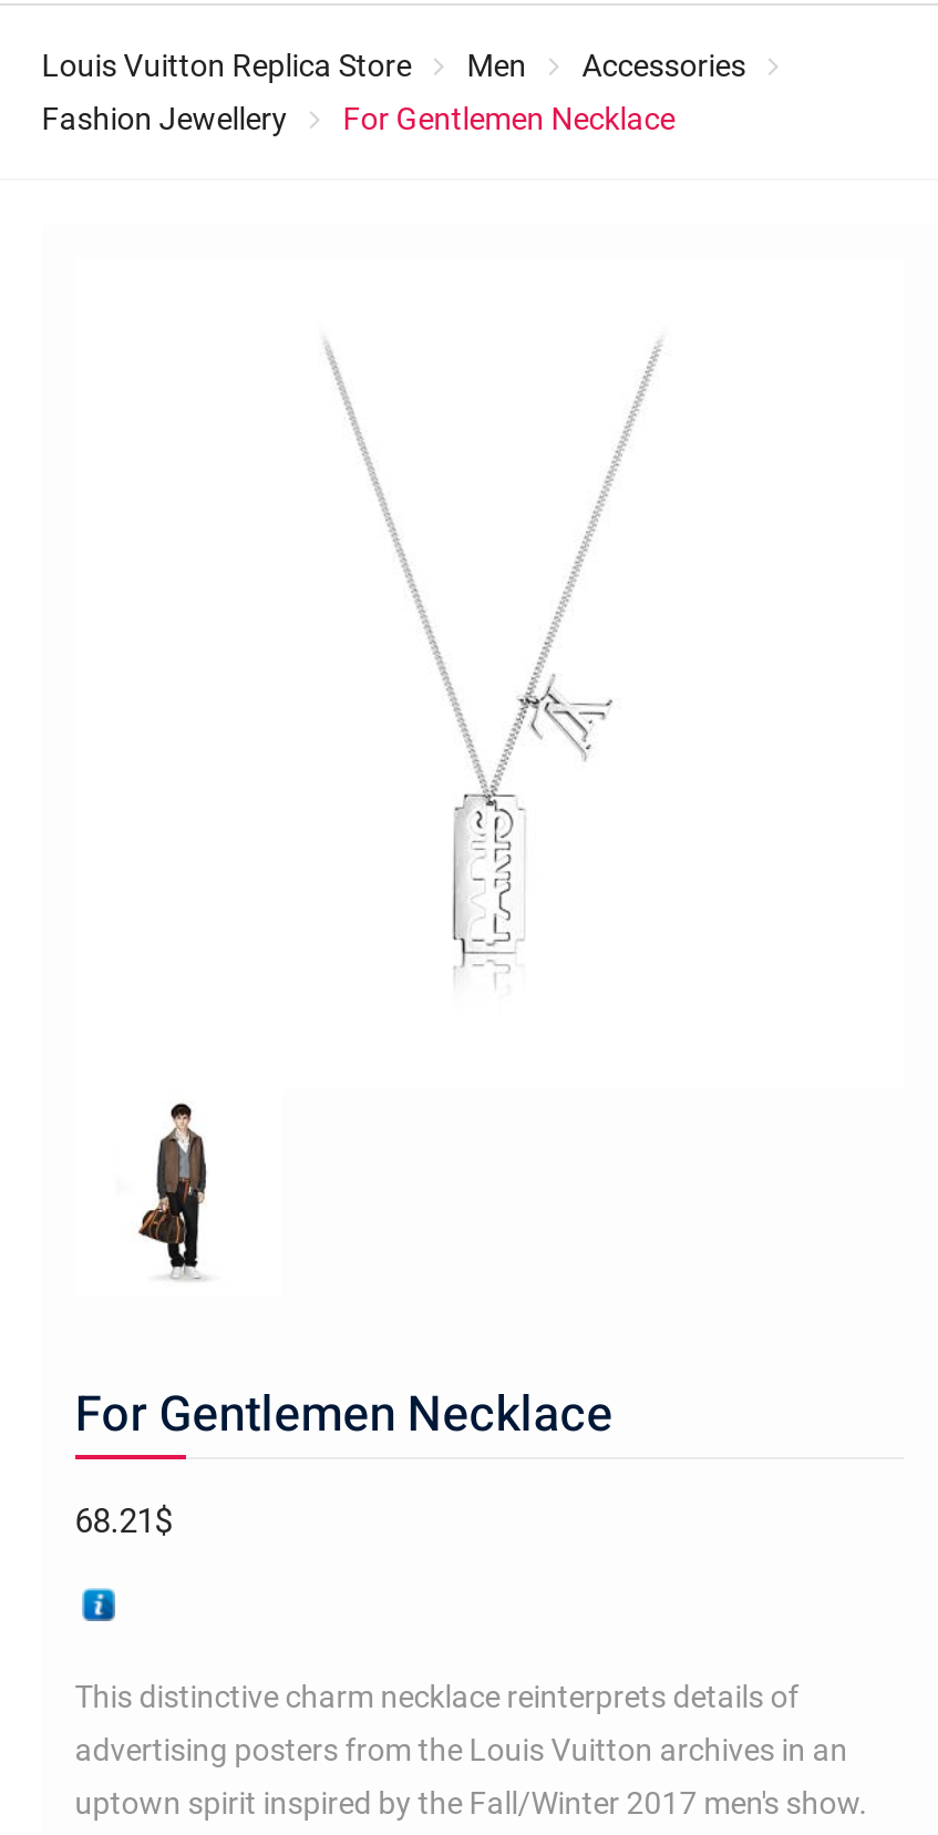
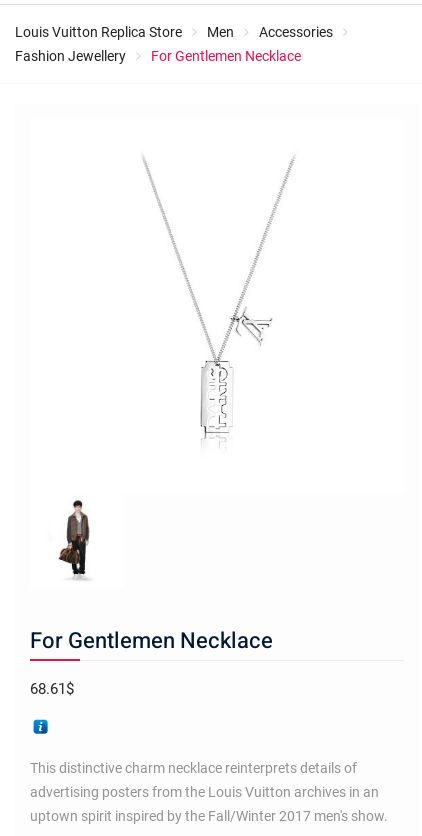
- 68.21 $
+ 68.61 $
